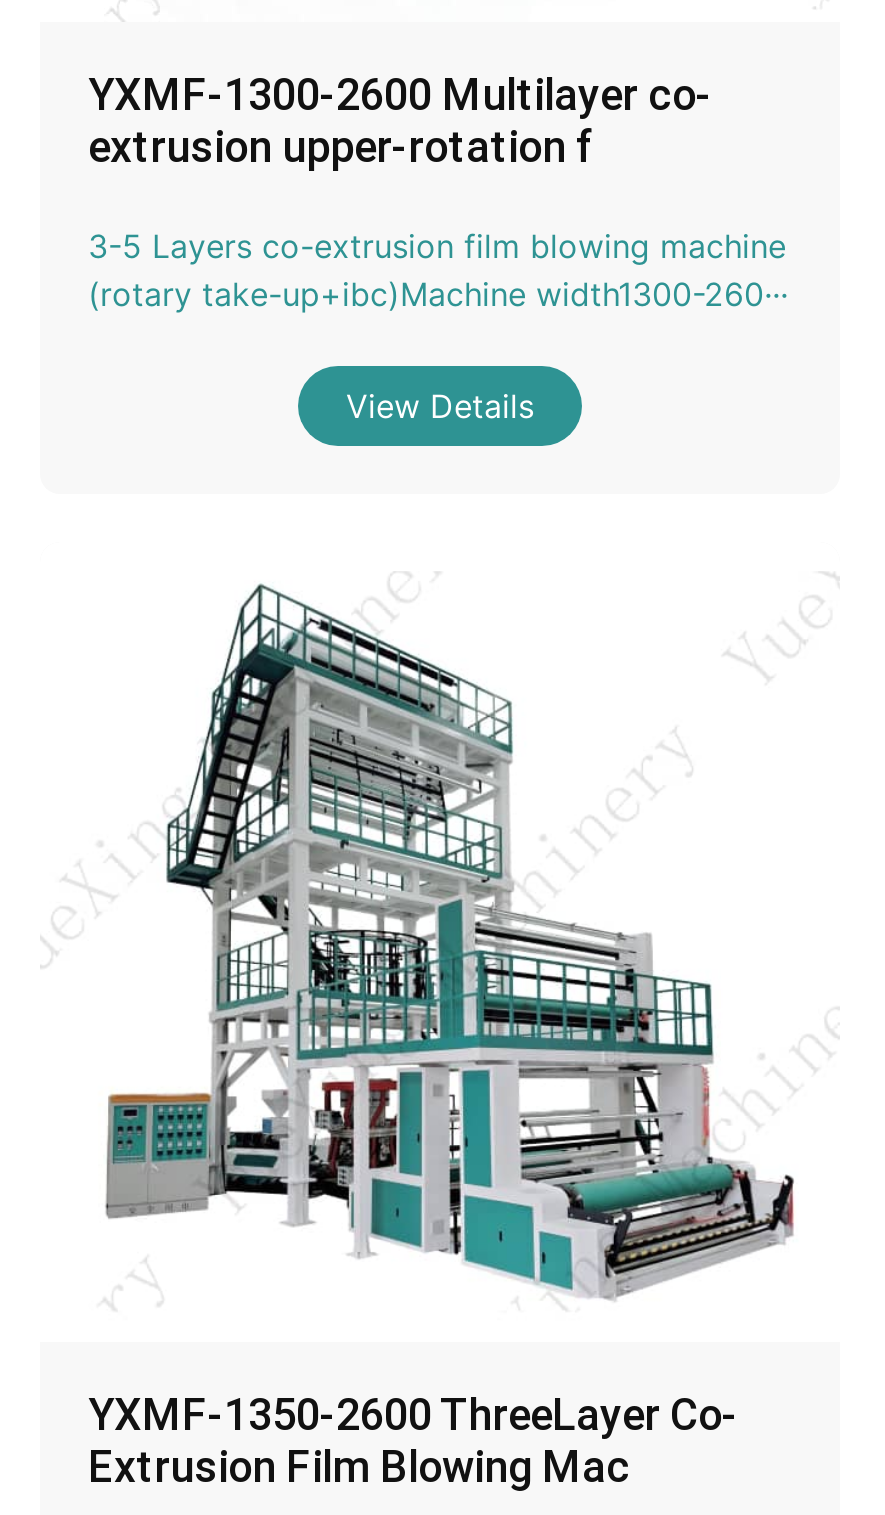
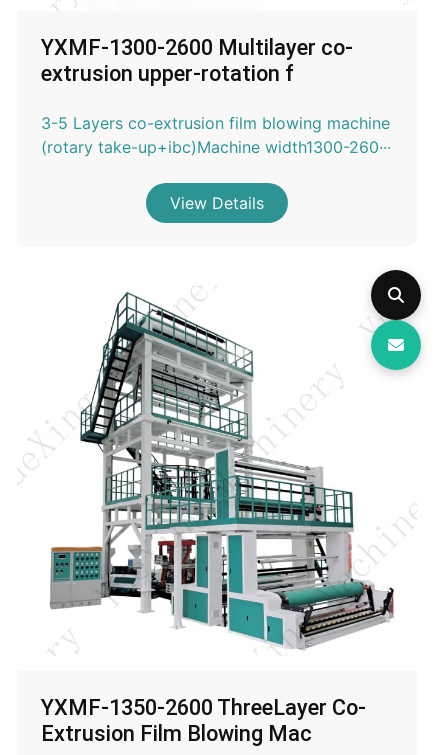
+ [image]
